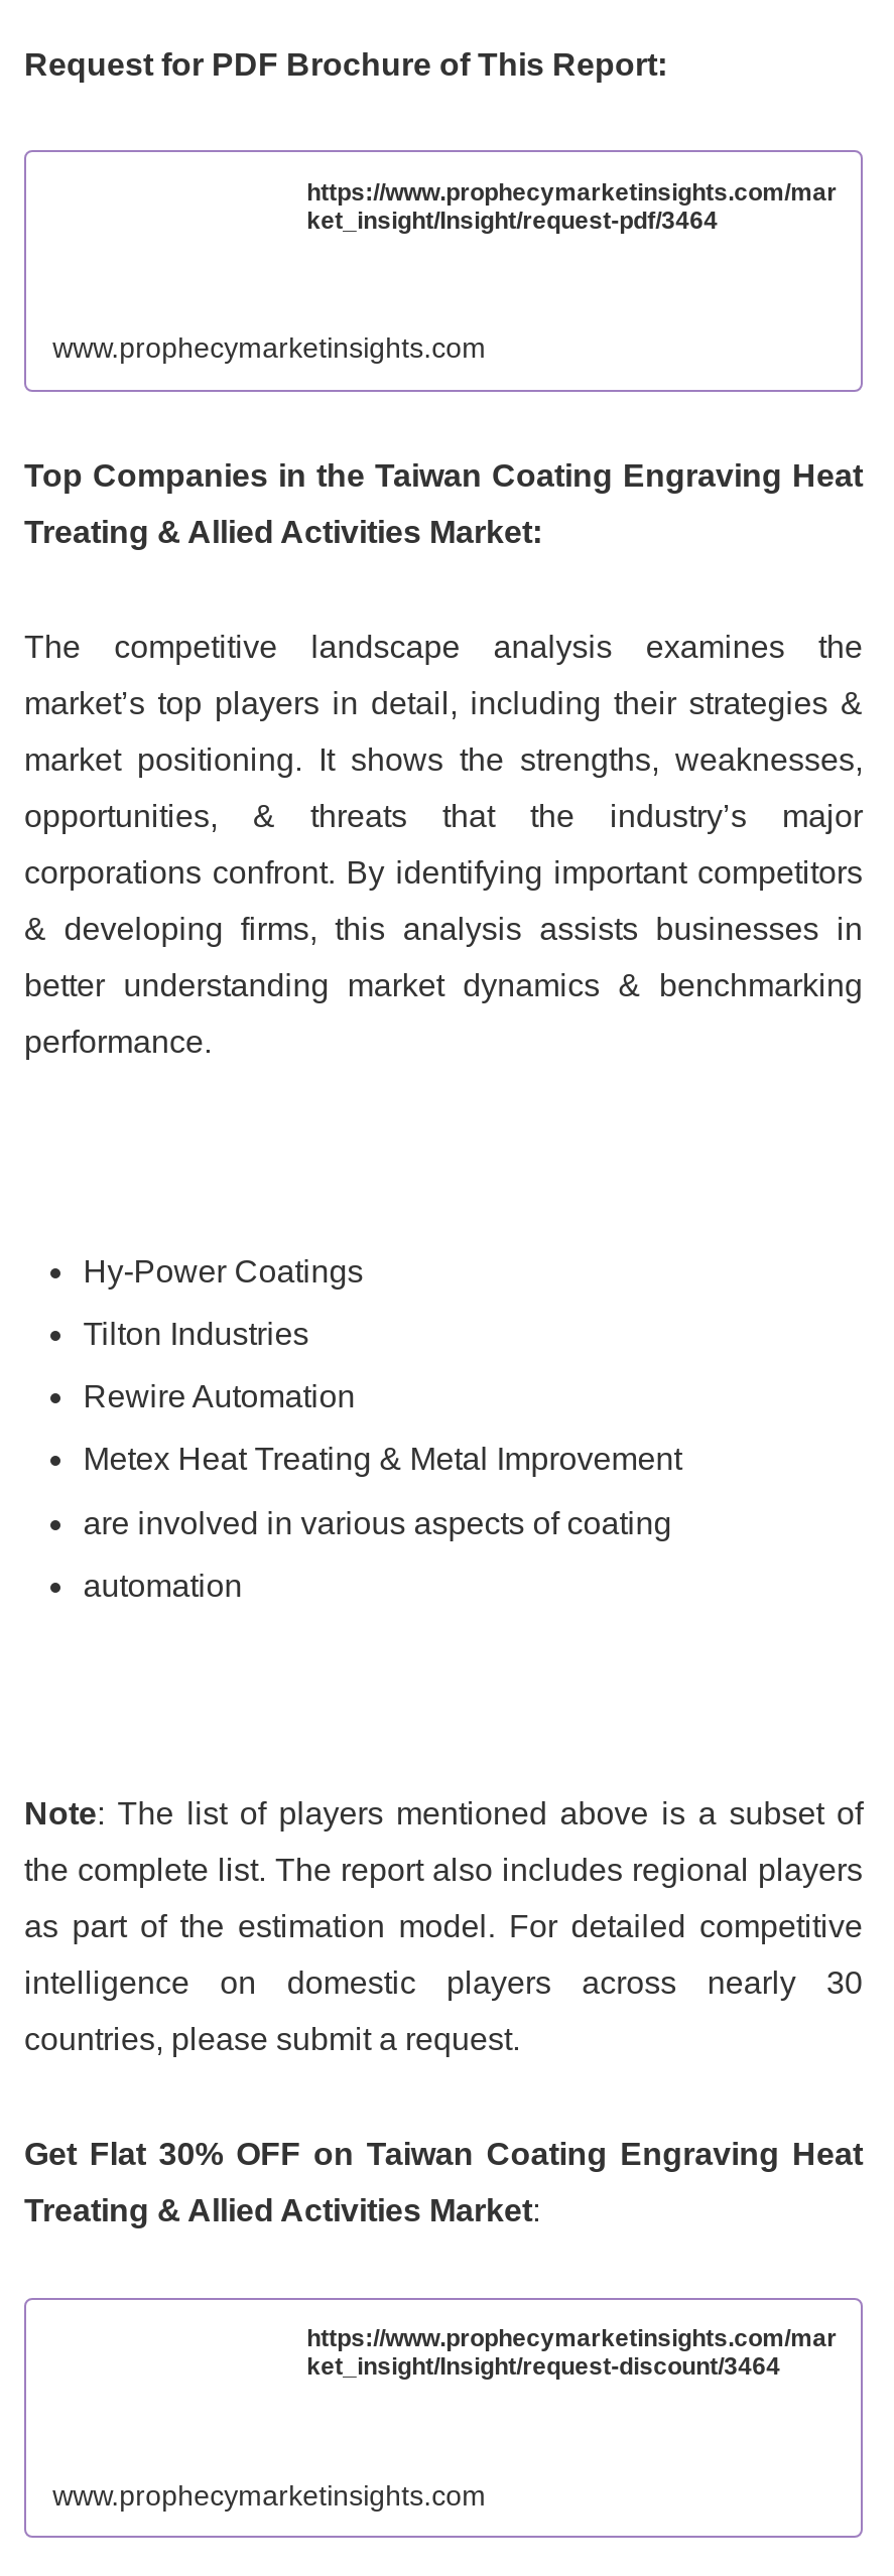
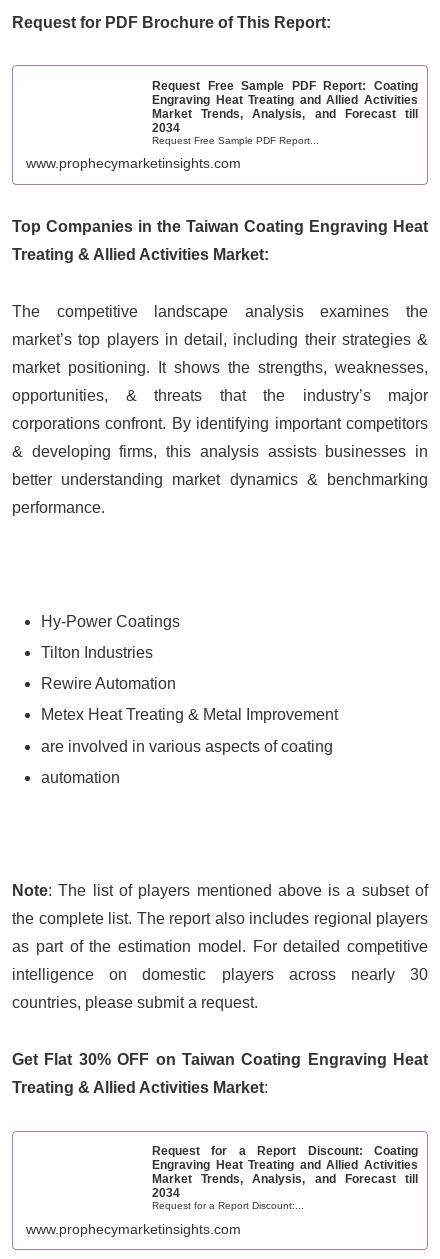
- https://www.prophecymarketinsights.com/mar
- ket_insight/Insight/request-pdf/3464
+ Request Free Sample PDF Report: Coating
+ Engraving Heat Treating and Allied Activities
+ Market Trends, Analysis, and Forecast till
+ 2034
+ Request Free Sample PDF Report...

- https://www.prophecymarketinsights.com/mar
- ket_insight/Insight/request-discount/3464
+ Request for a Report Discount: Coating
+ Engraving Heat Treating and Allied Activities
+ Market Trends, Analysis, and Forecast till
+ 2034
+ Request for a Report Discount:...
